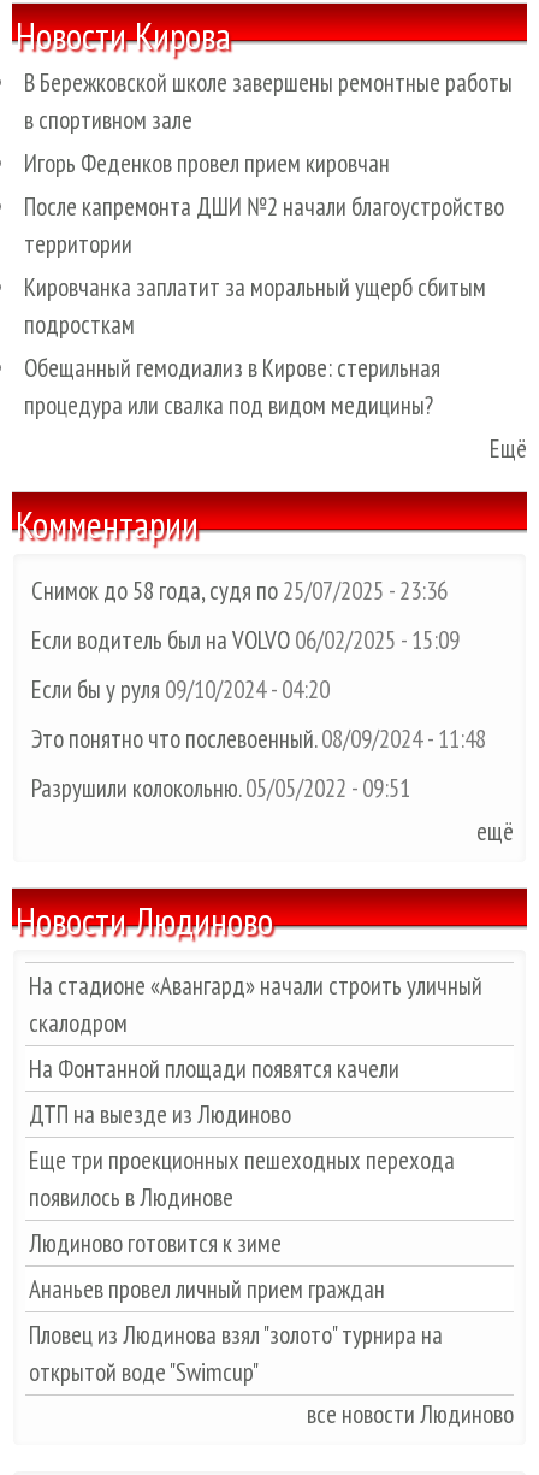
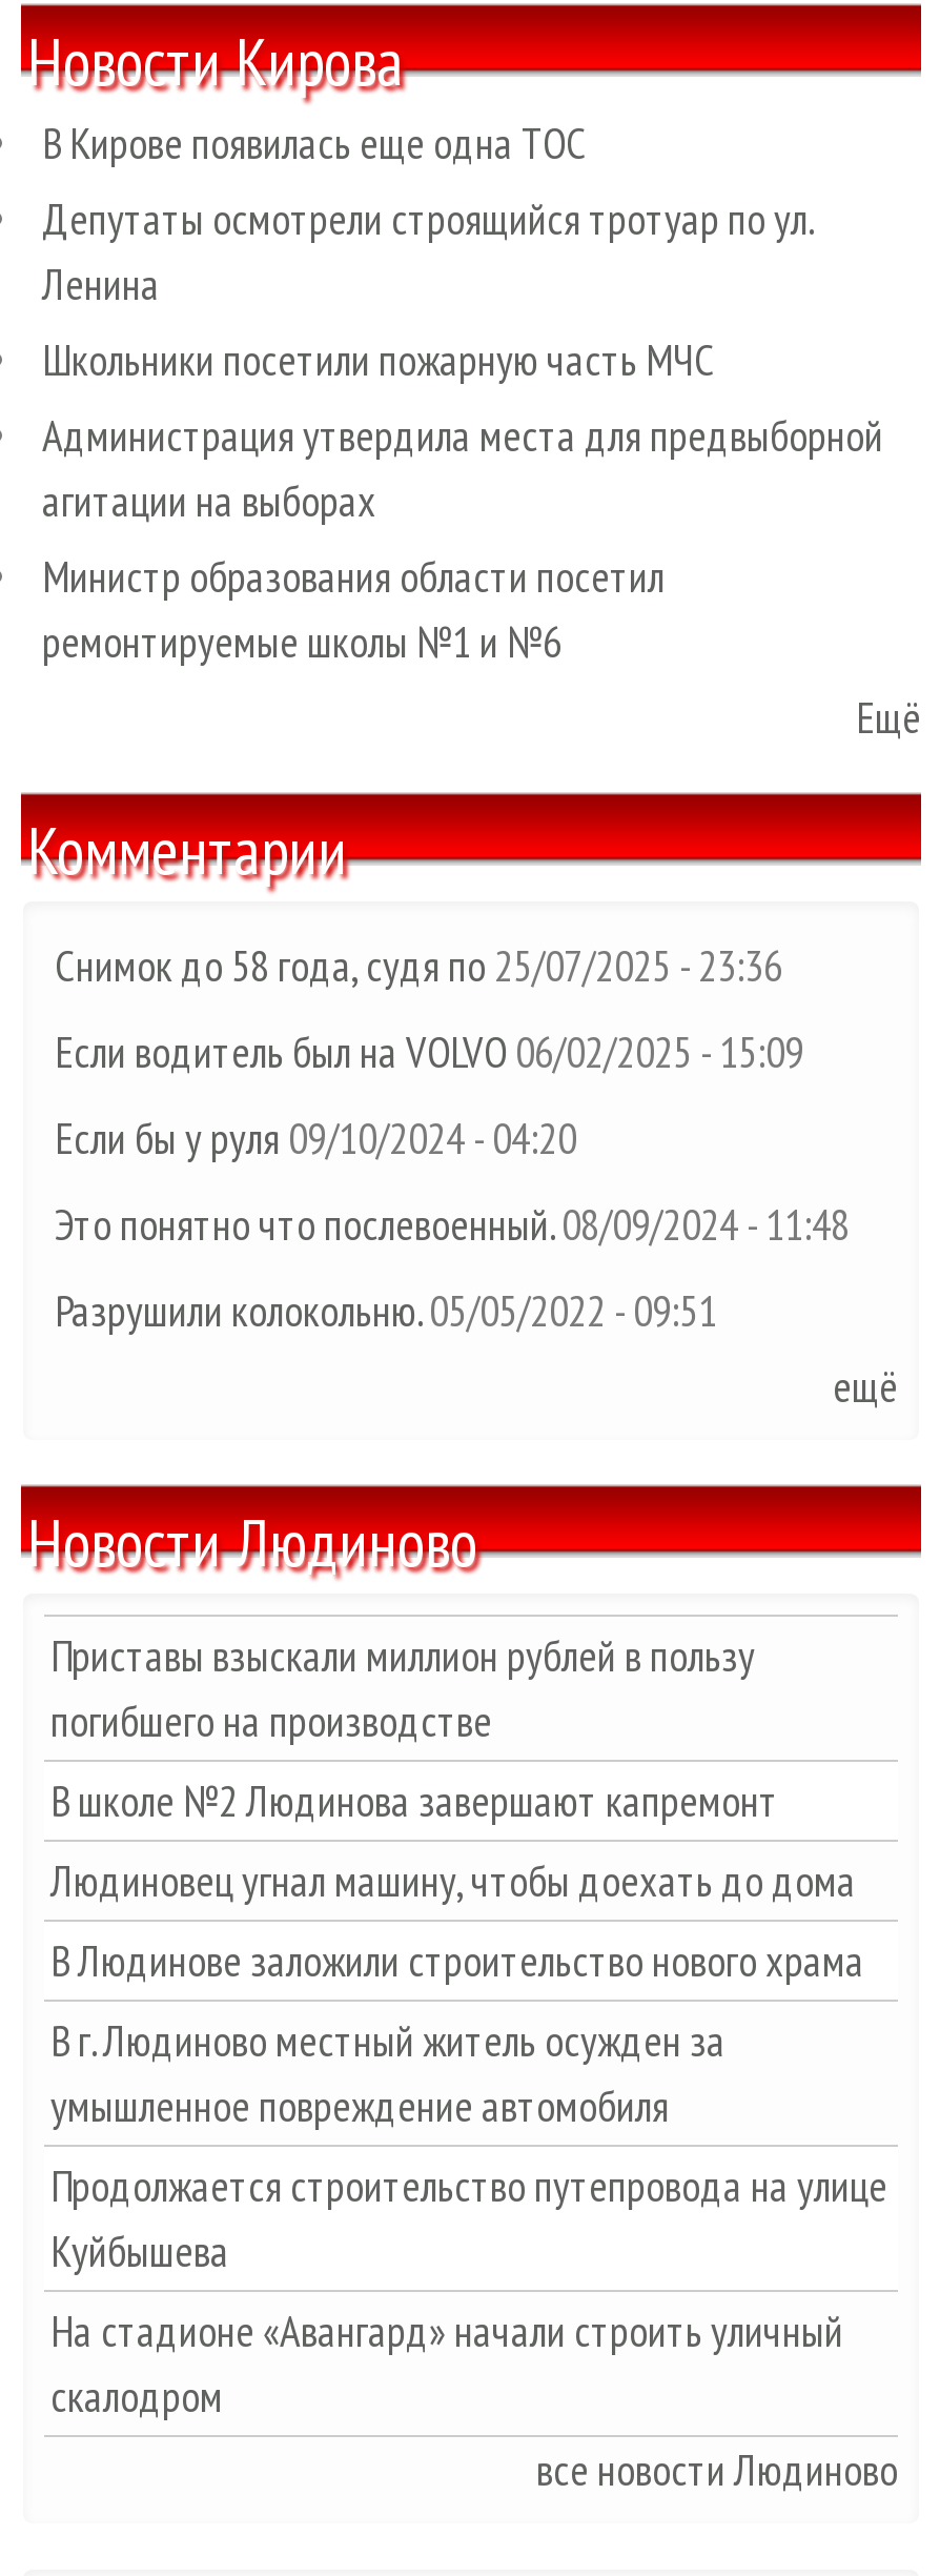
- В Бережковской школе завершены ремонтные работы
- в спортивном зале
- Игорь Феденков провел прием кировчан
- После капремонта ДШИ №2 начали благоустройство
- территории
- Кировчанка заплатит за моральный ущерб сбитым
- подросткам
- Обещанный гемодиализ в Кирове: стерильная
- процедура или свалка под видом медицины?
+ В Кирове появилась еще одна ТОС
+ Депутаты осмотрели строящийся тротуар по ул.
+ Ленина
+ Школьники посетили пожарную часть МЧС
+ Администрация утвердила места для предвыборной
+ агитации на выборах
+ Министр образования области посетил
+ ремонтируемые школы №1 и №6

moved up: Ещё | Снимок до 58 года, судя по 25/07/2025 - 23:36 | Если водитель был на VOLVO 06/02/2025 - 15:09 | Если бы у руля 09/10/2024 - 04:20 | Это понятно что послевоенный.08/09/2024 - 11:48 | Разрушили колокольню.05/05/2022 - 09:51 | ещё | Новости Людиново

+ Приставы взыскали миллион рублей в пользу
+ погибшего на производстве
+ В школе №2 Людинова завершают капремонт
+ Людиновец угнал машину, чтобы доехать до дома
+ В Людинове заложили строительство нового храма
+ В г. Людиново местный житель осужден за
+ умышленное повреждение автомобиля
+ Продолжается строительство путепровода на улице
+ Куйбышева

moved down: На стадионе «Авангард» начали строить уличный | скалодром

- На Фонтанной площади появятся качели
- ДТП на выезде из Людиново
- Еще три проекционных пешеходных перехода
- появилось в Людинове
- Людиново готовится к зиме
- Ананьев провел личный прием граждан
- Пловец из Людинова взял "золото" турнира на
- открытой воде "Swimcup"
